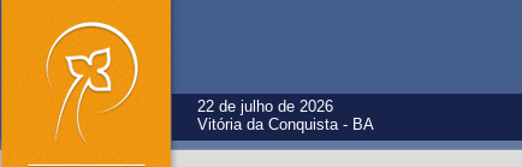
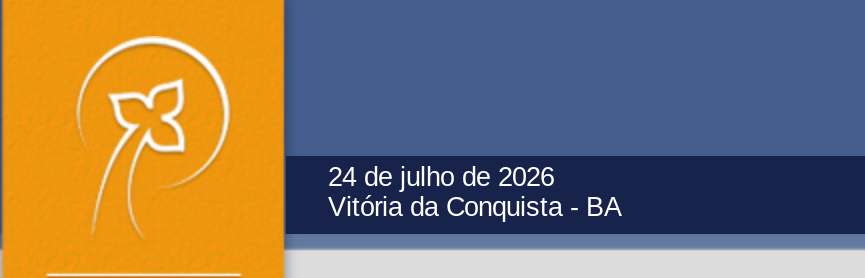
- 22 de julho de 2026
+ 24 de julho de 2026
